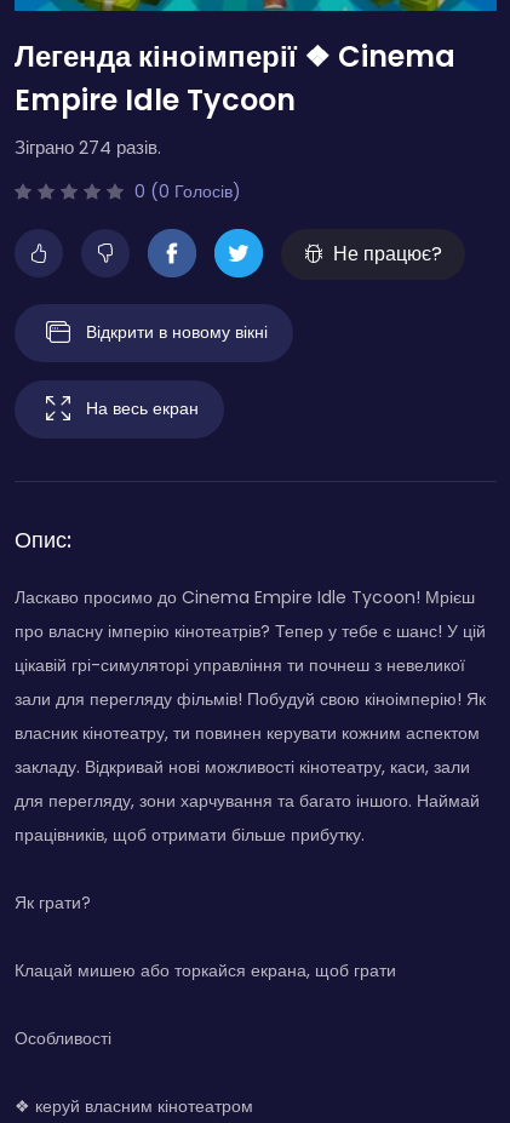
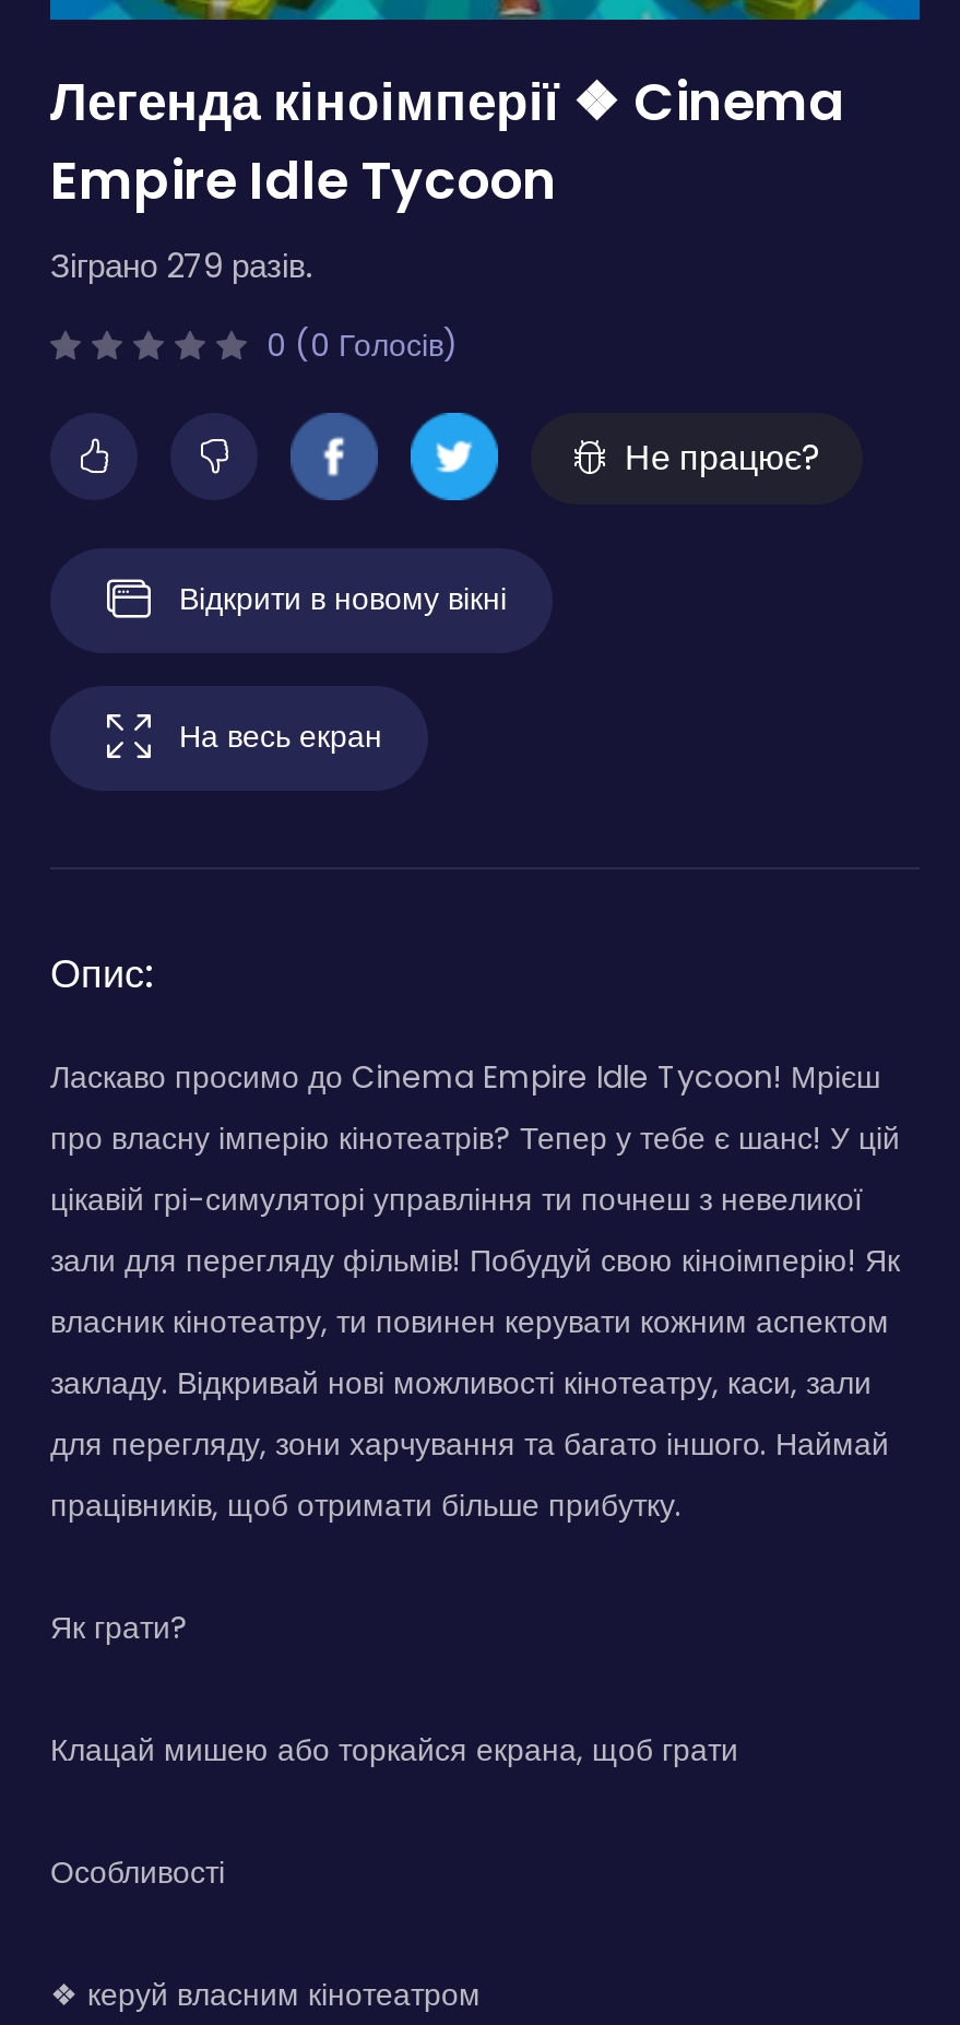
- Зіграно 274 разів.
+ Зіграно 279 разів.
